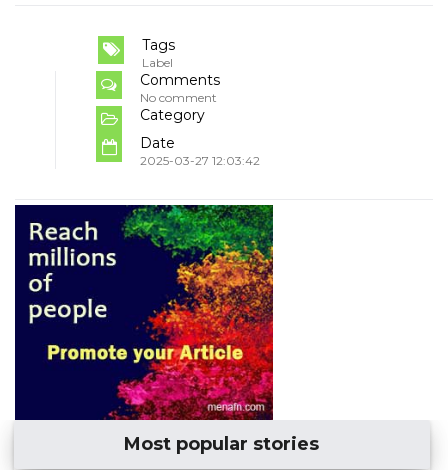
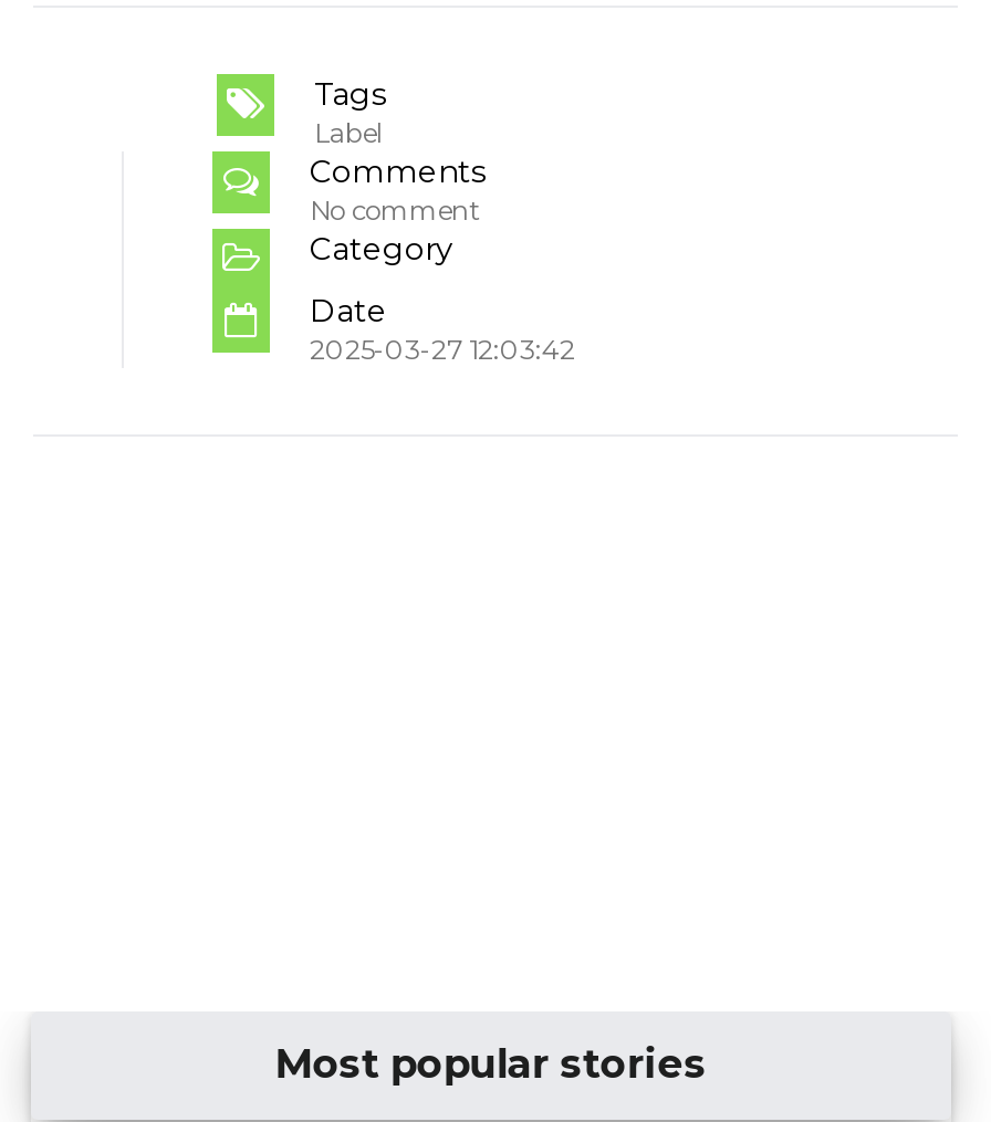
- [image]
